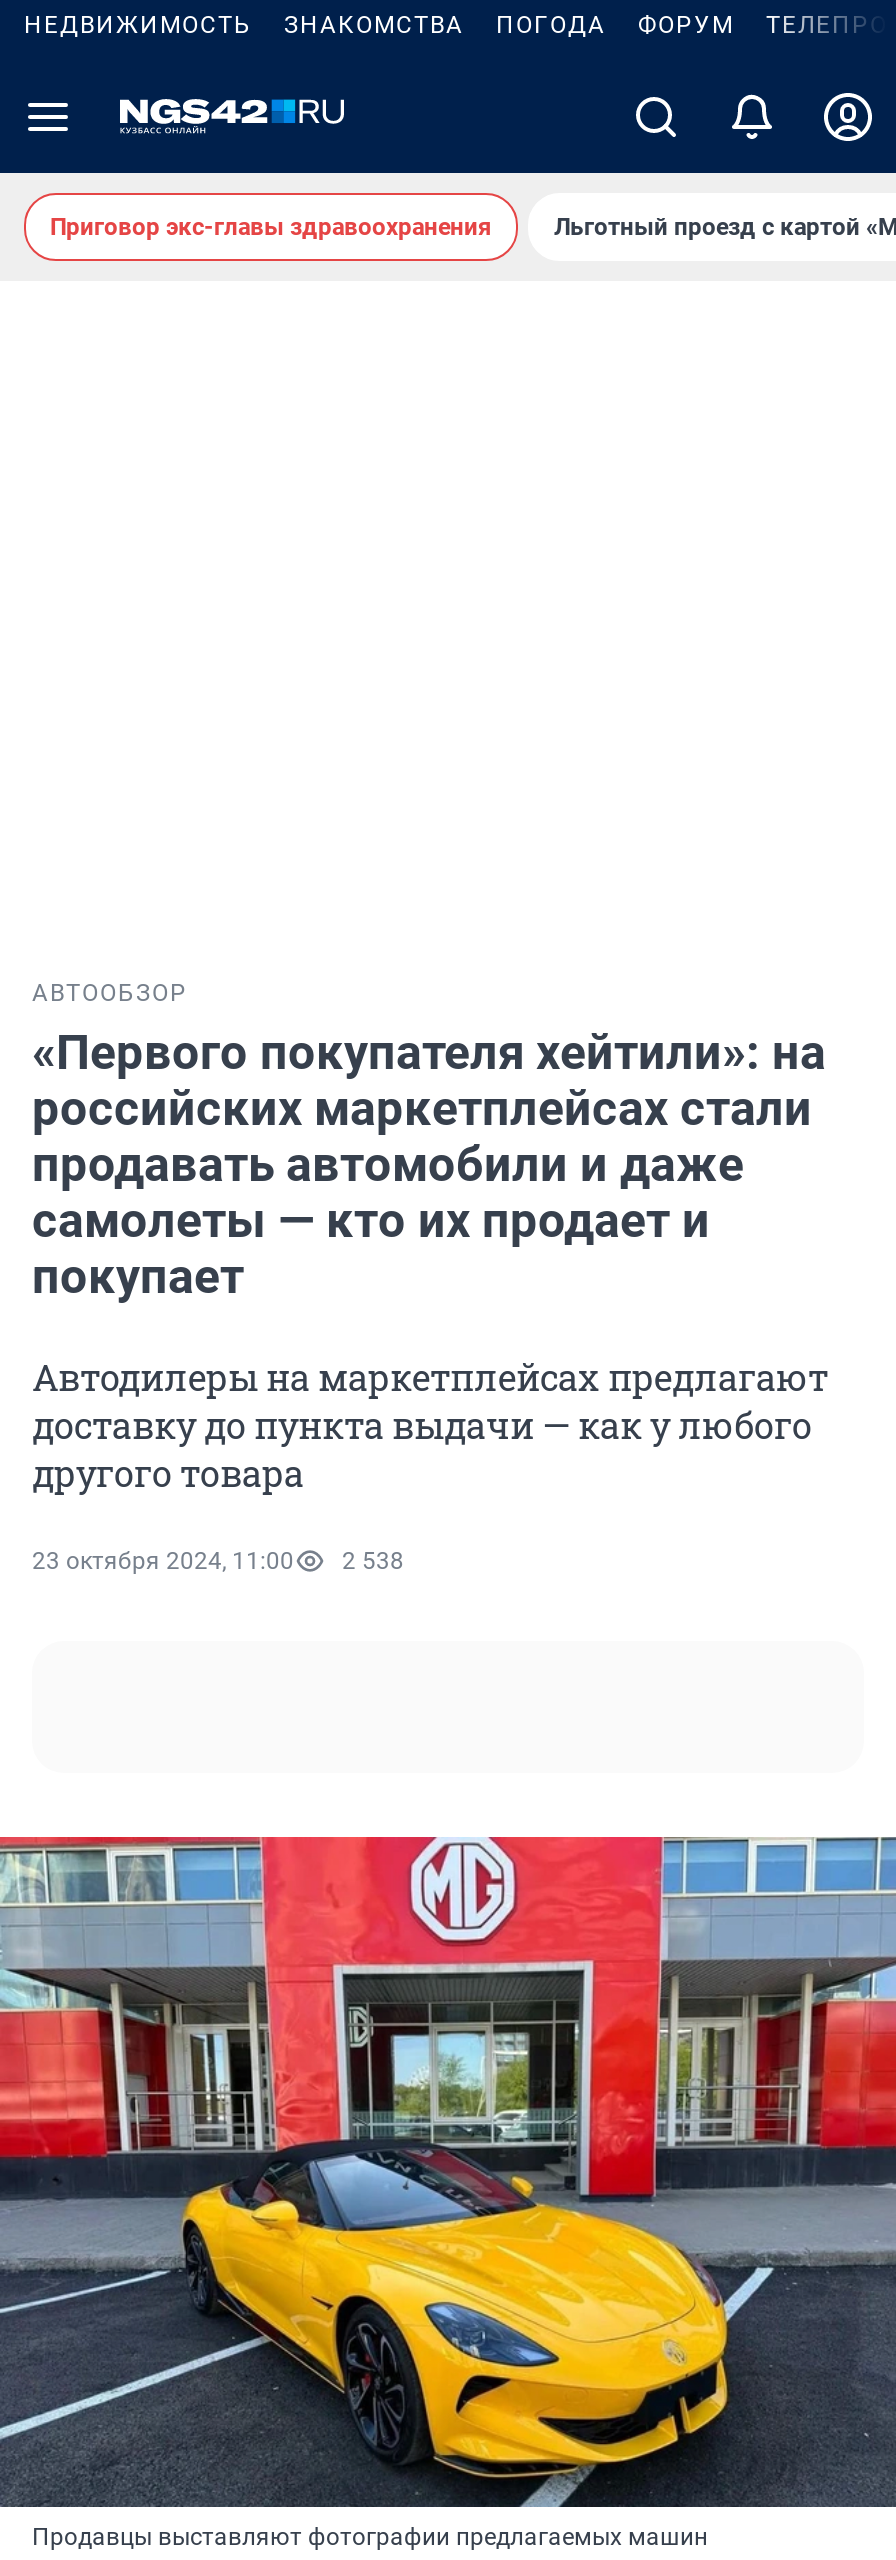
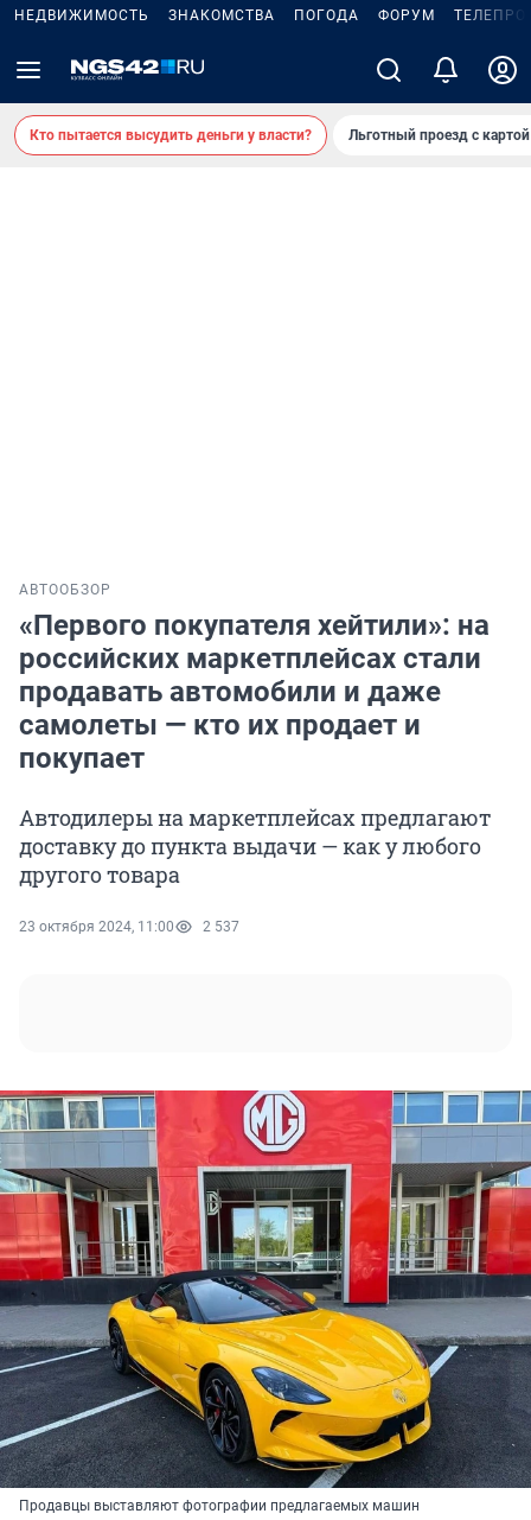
- Приговор экс-главы здравоохранения
+ Кто пытается высудить деньги у власти?

- 23 октября 2024, 11:00 2 538
+ 23 октября 2024, 11:00 2 537
